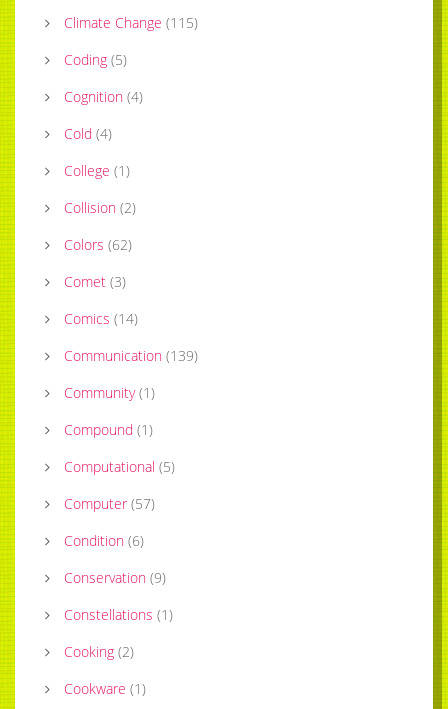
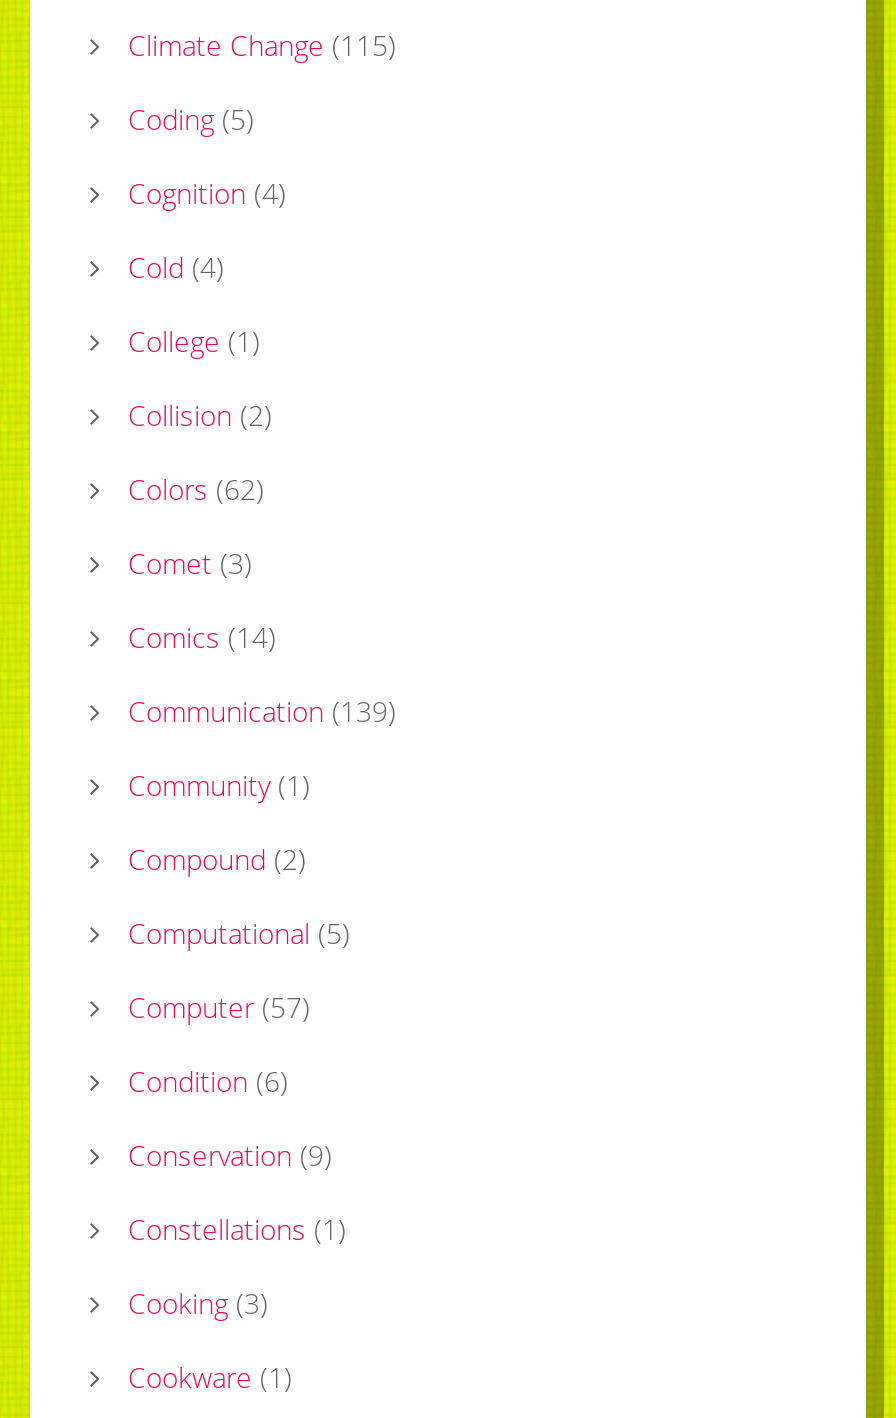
- Compound (1)
+ Compound (2)

- Cooking (2)
+ Cooking (3)
